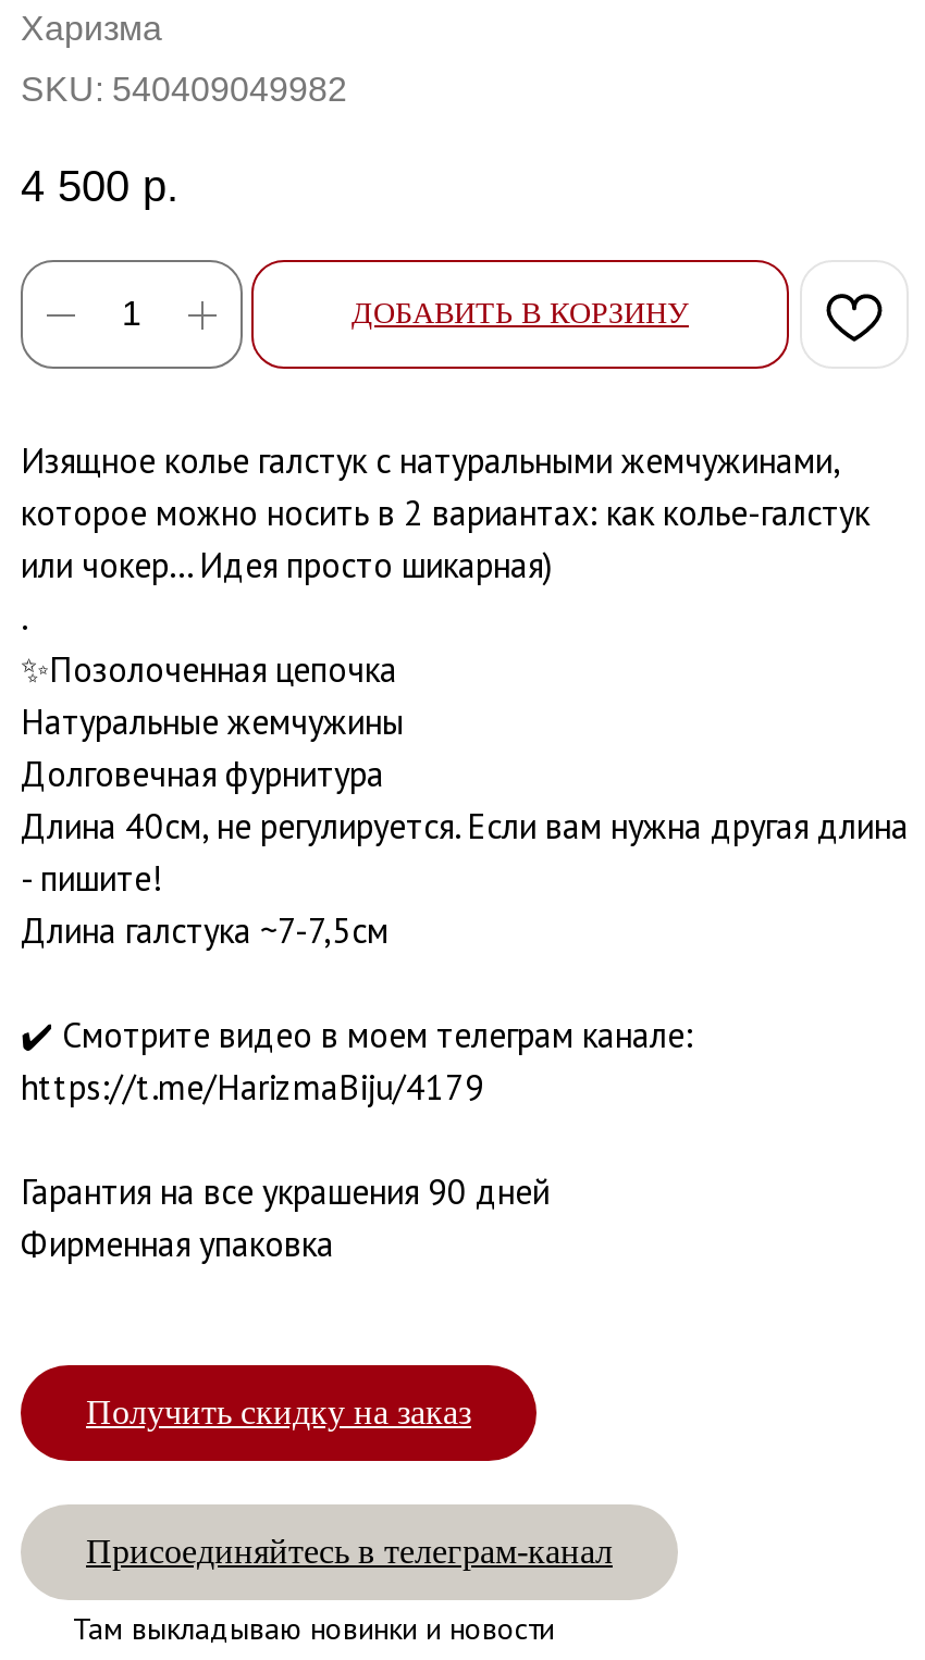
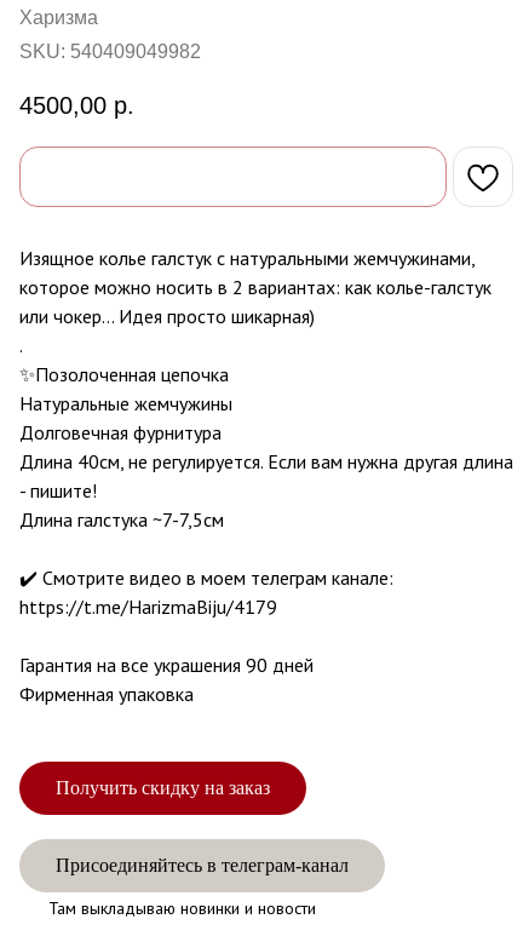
- 4 500 р.
- ДОБАВИТЬ В КОРЗИНУ
+ 4500,00 р.
